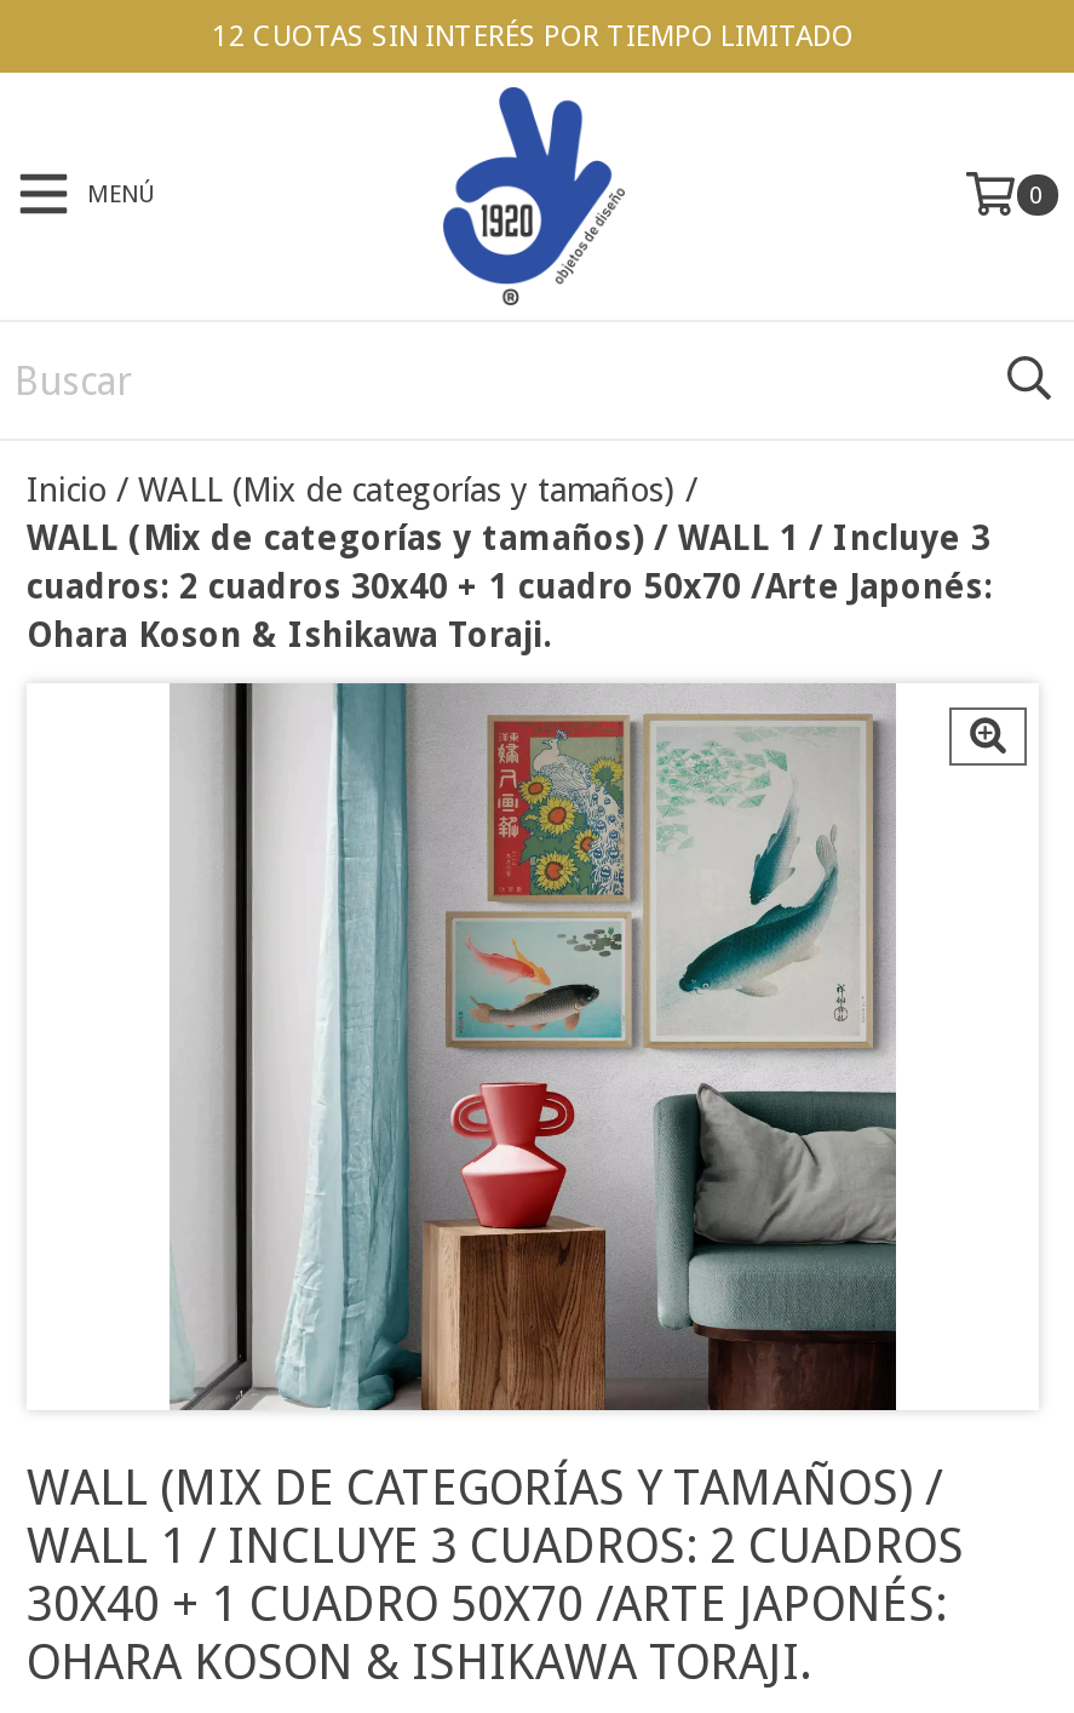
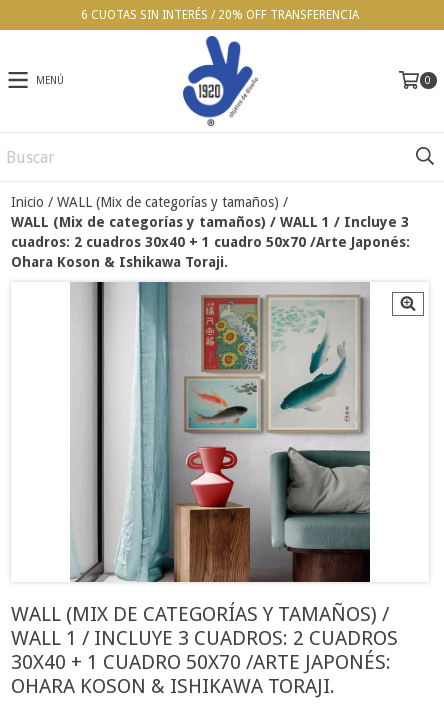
- 12 CUOTAS SIN INTERÉS POR TIEMPO LIMITADO
+ 6 CUOTAS SIN INTERÉS / 20% OFF TRANSFERENCIA
